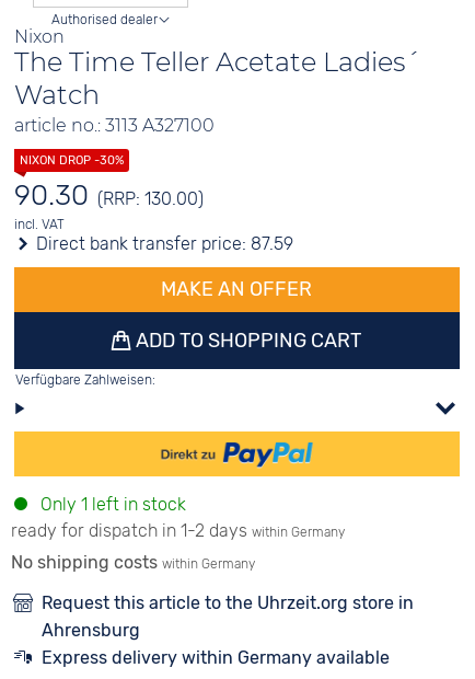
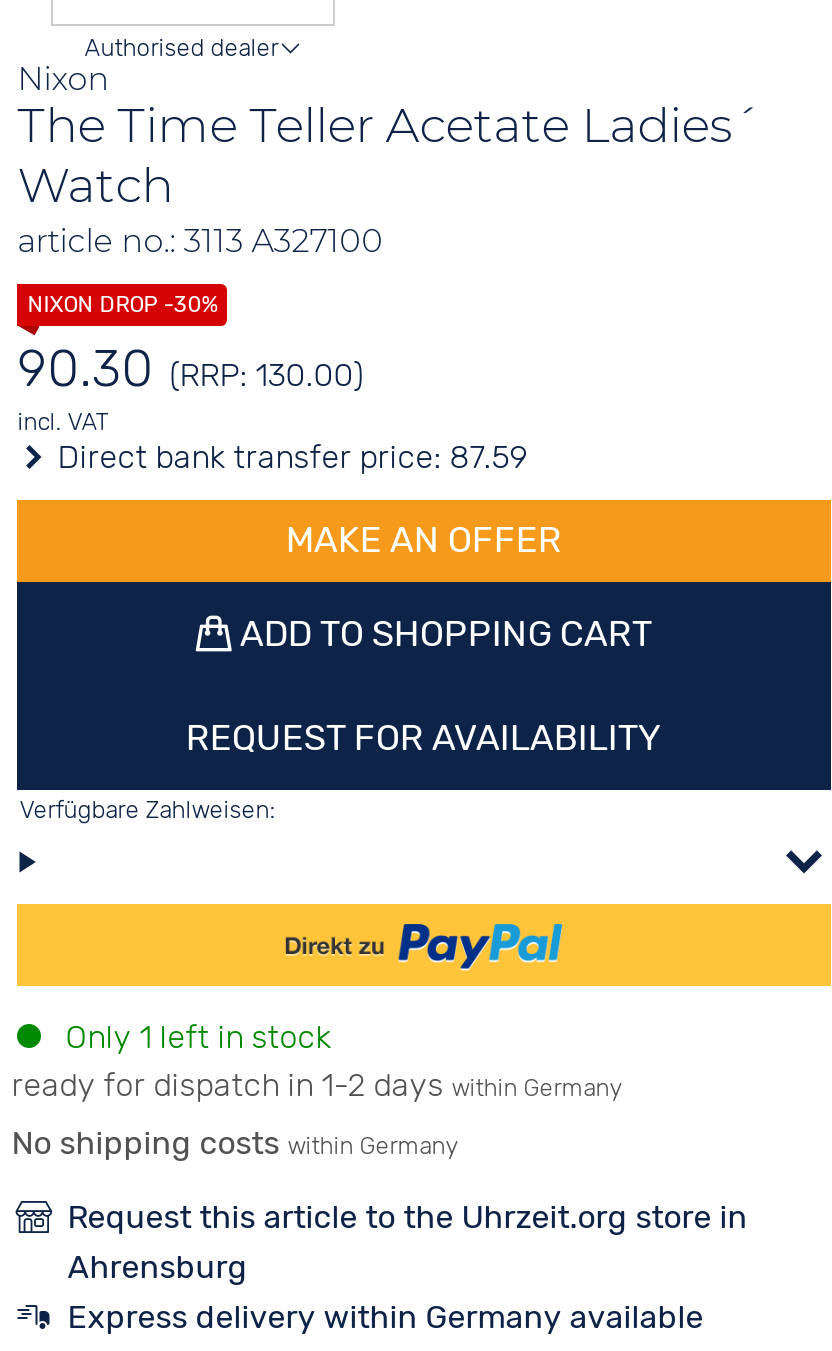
+ REQUEST FOR AVAILABILITY
